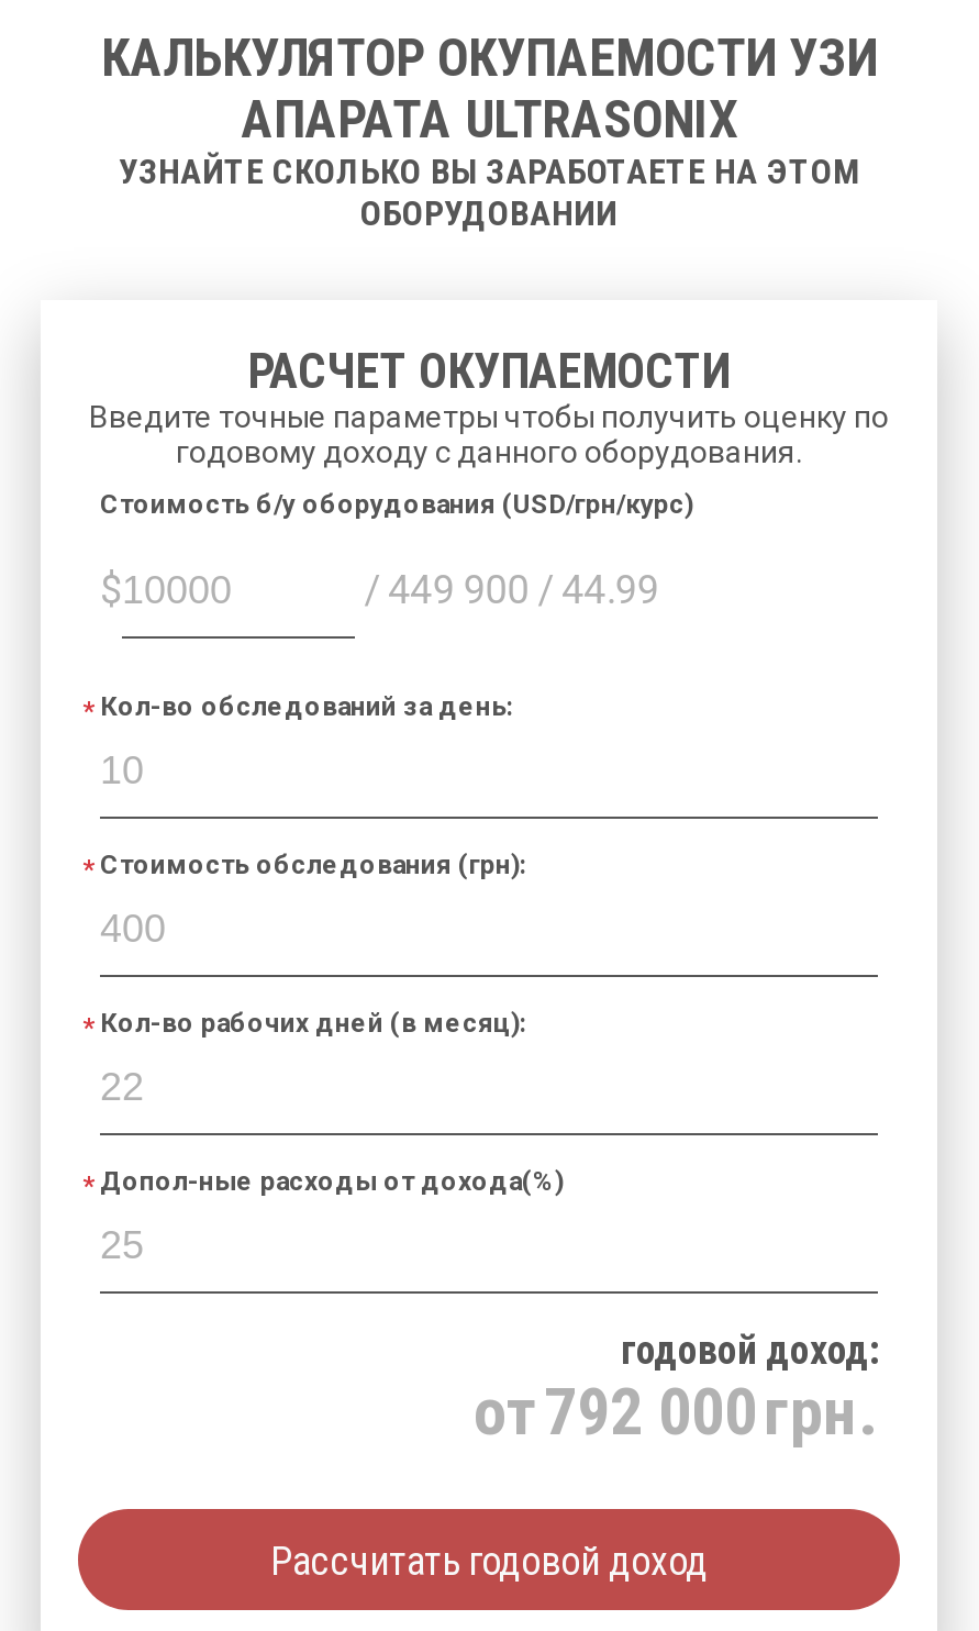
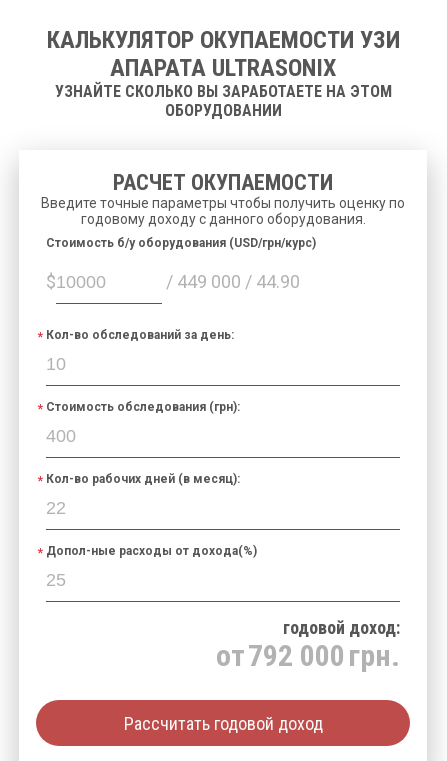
- / 449 900 / 44.99
+ / 449 000 / 44.90
